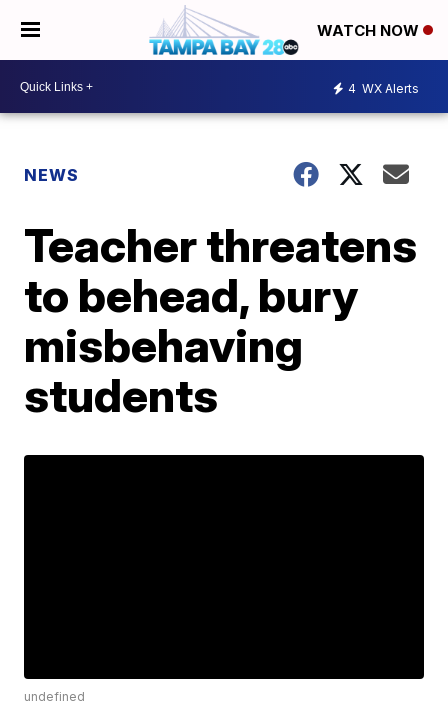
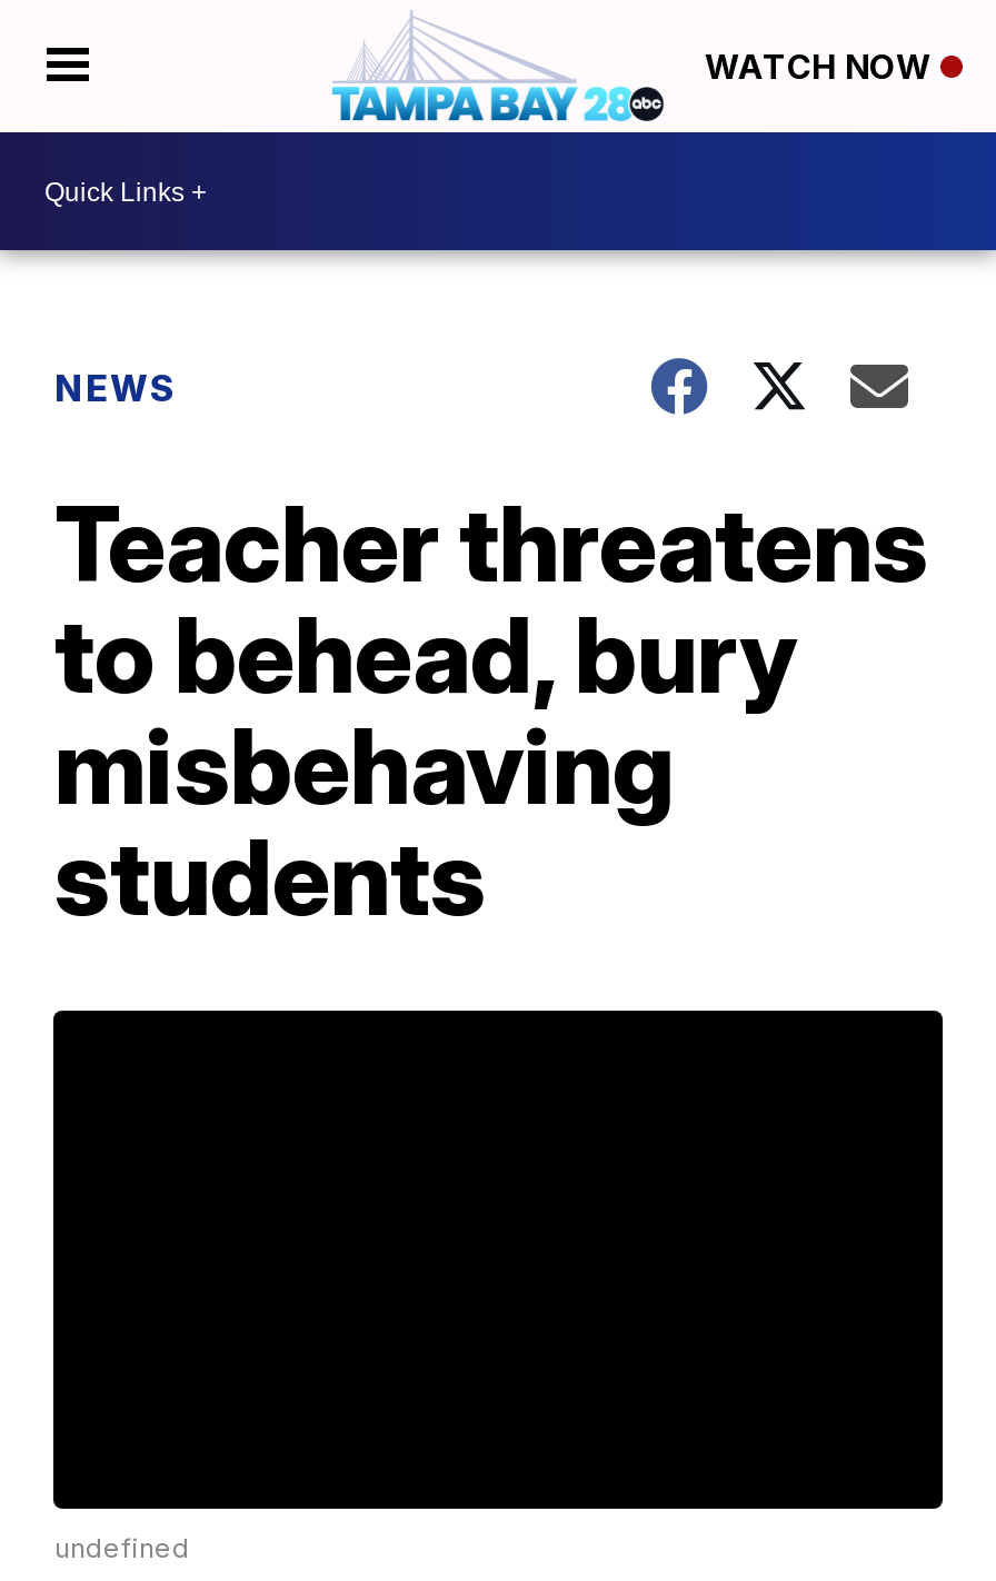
- 4 WX Alerts
